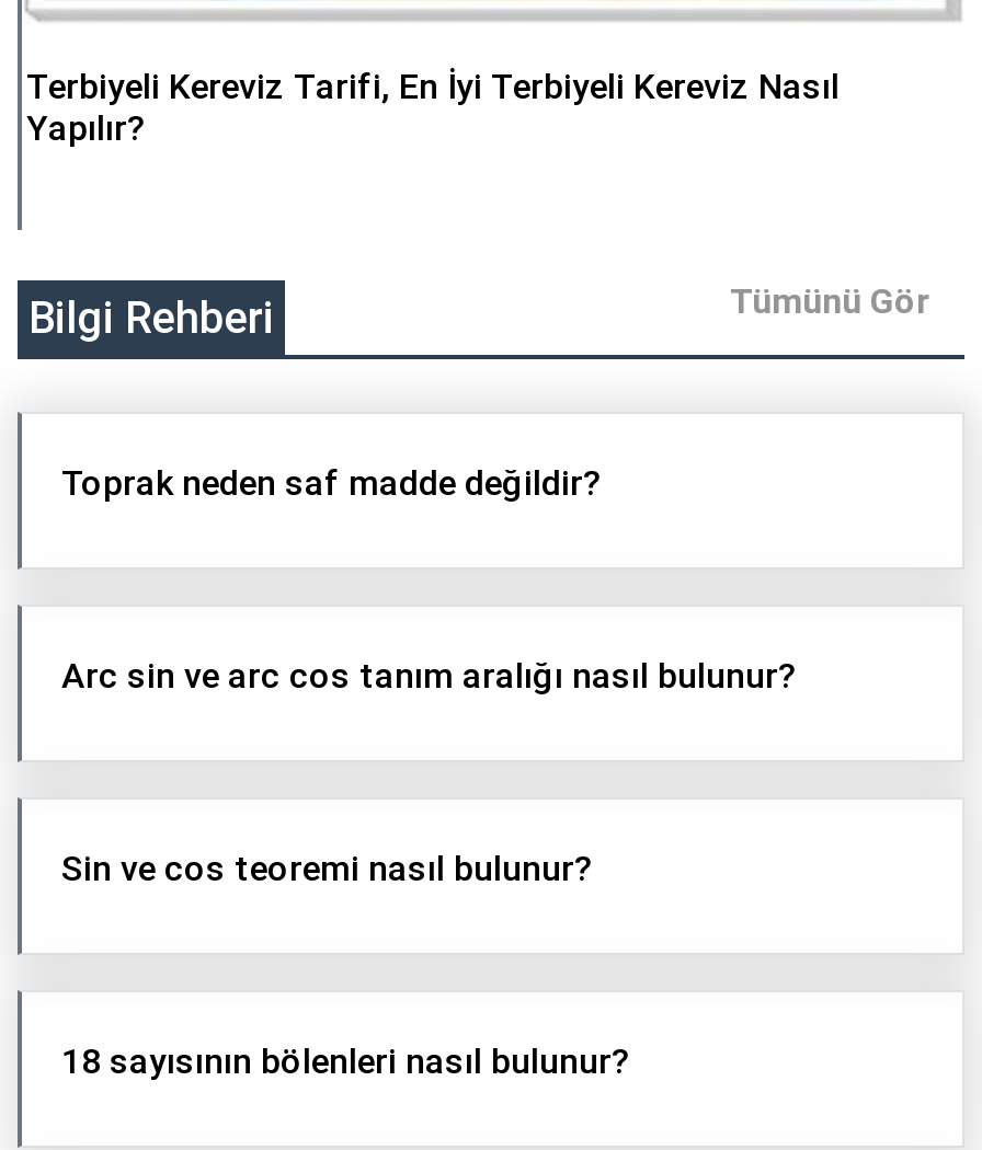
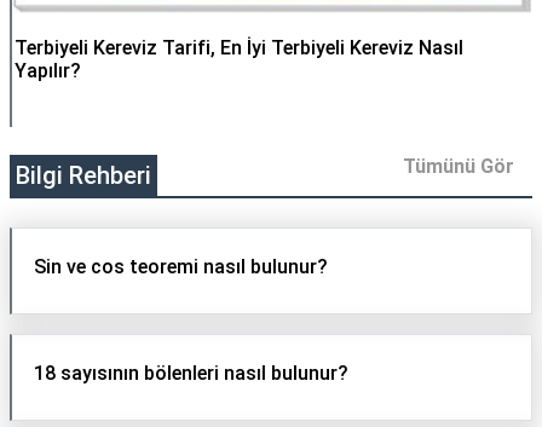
- Toprak neden saf madde değildir?

- Arc sin ve arc cos tanım aralığı nasıl bulunur?
